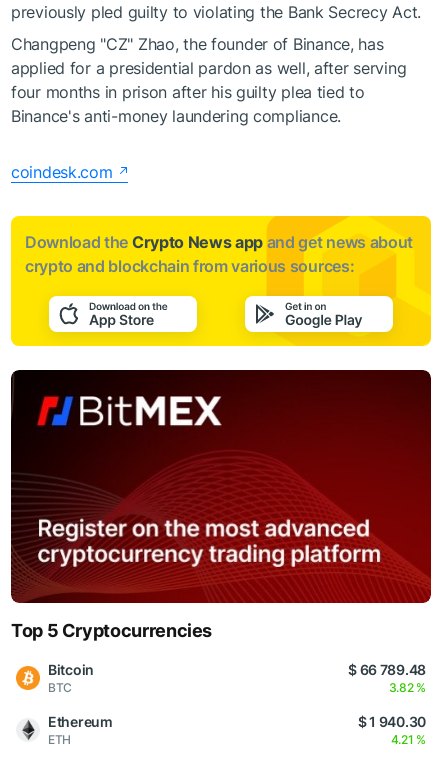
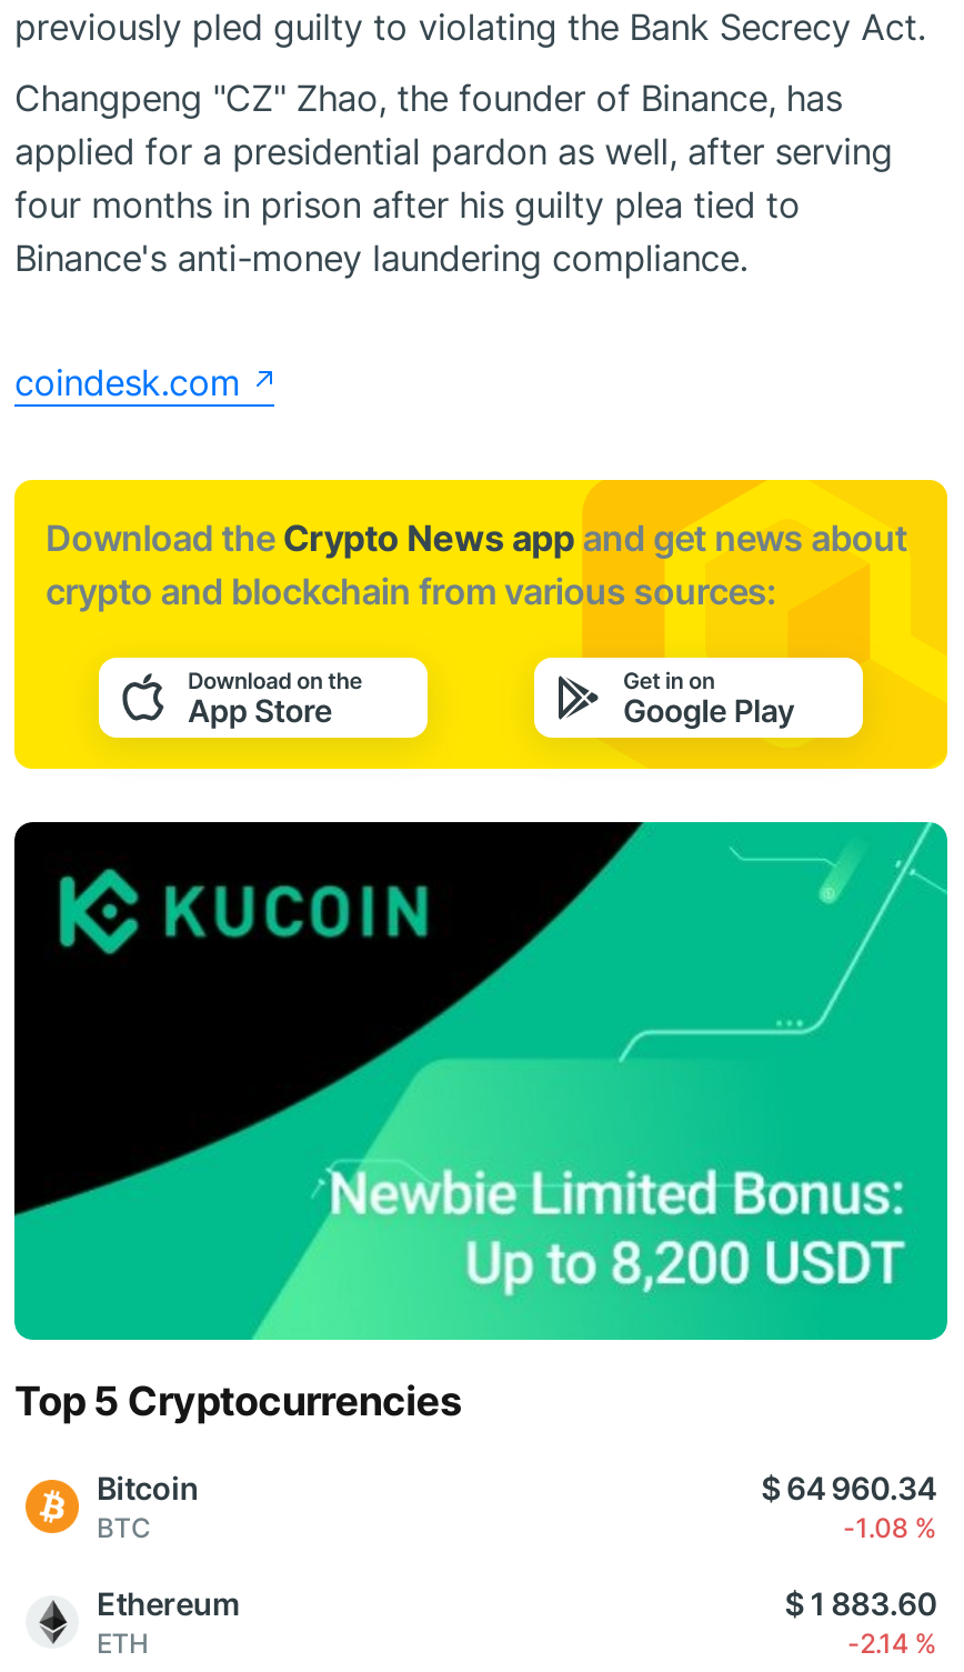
- [image]
+ [image]

- $ 66 789.48
+ $ 64 960.34

- 3.82 %
+ -1.08 %

- $ 1 940.30
+ $ 1 883.60

- 4.21 %
+ -2.14 %
